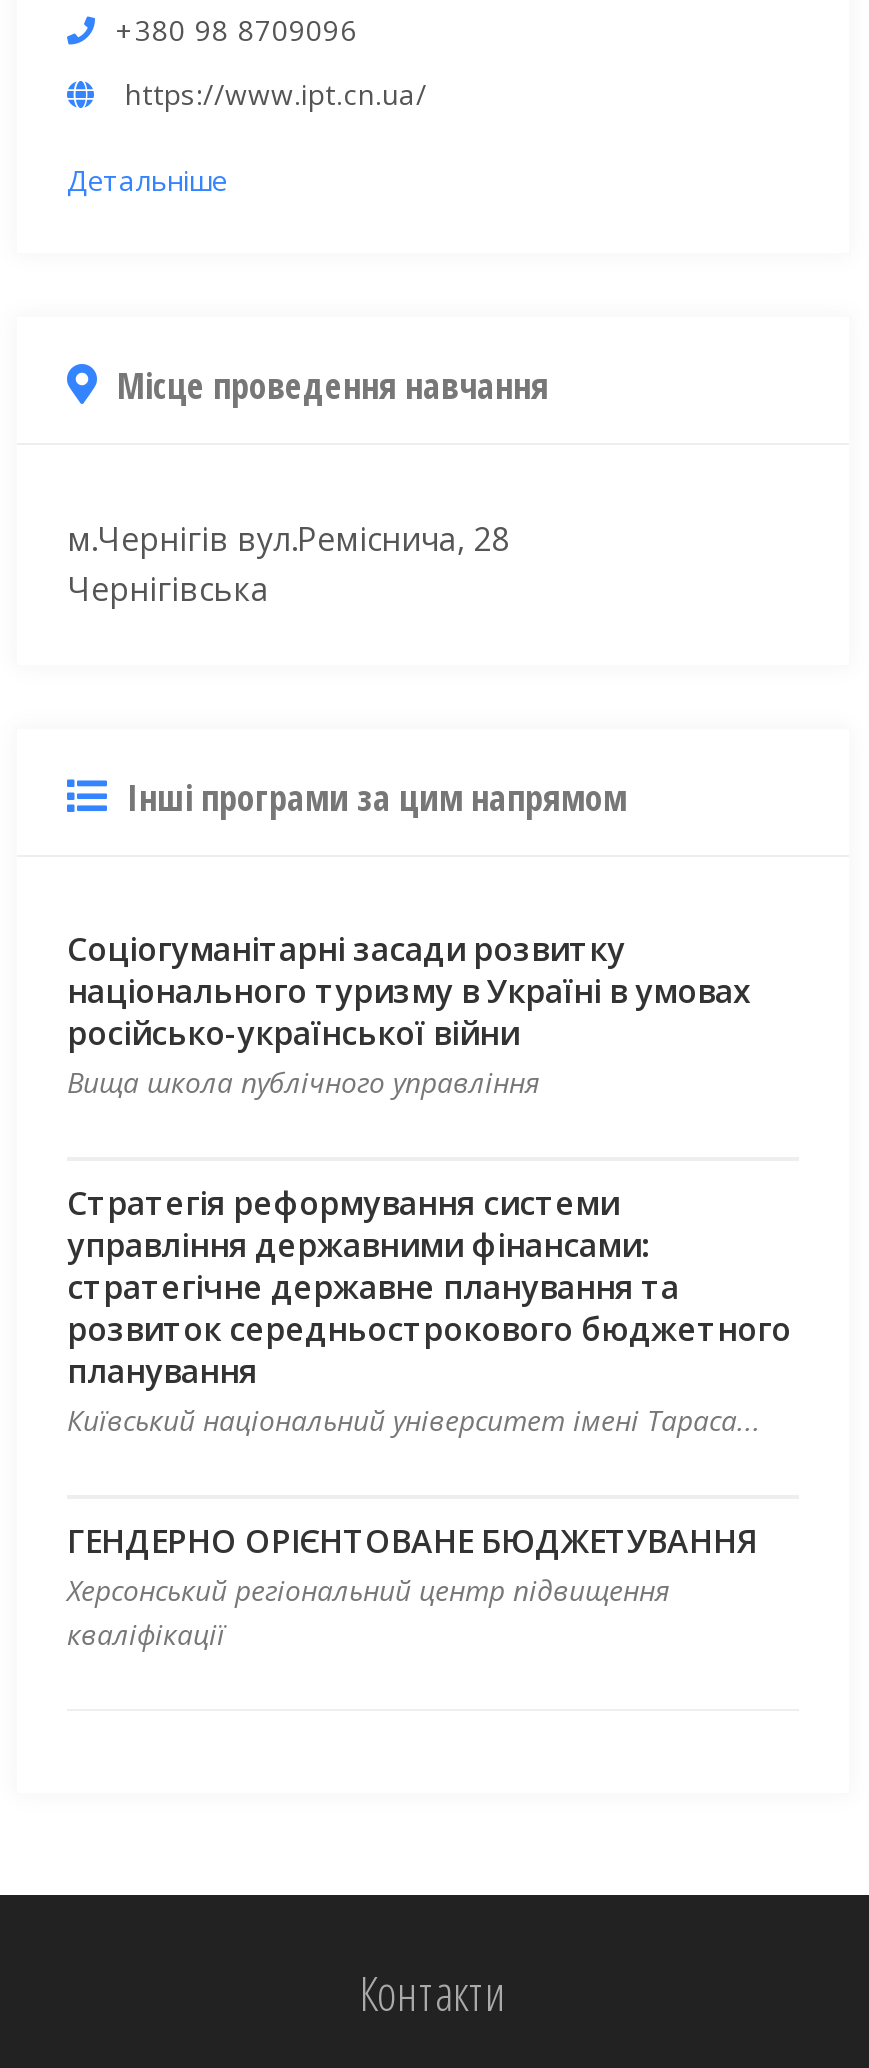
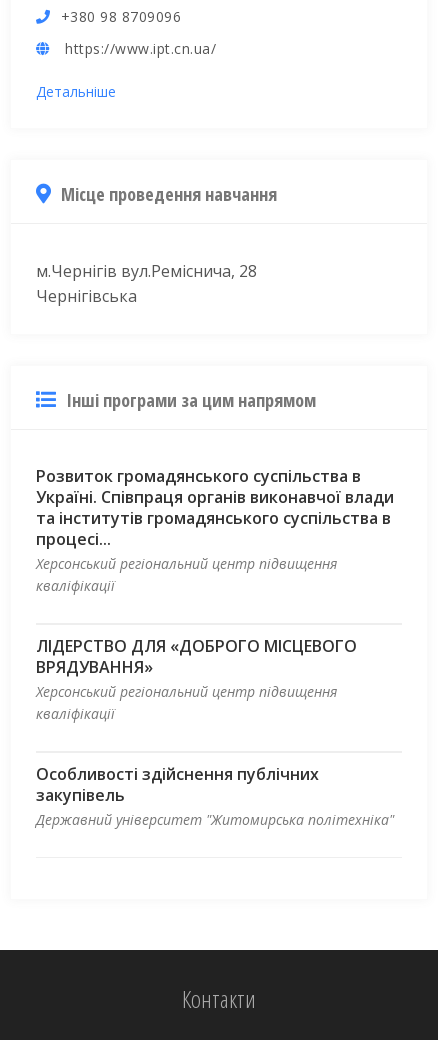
- Соціогуманітарні засади розвитку
- національного туризму в Україні в умовах
- російсько-української війни
- Вища школа публічного управління
- Стратегія реформування системи
- управління державними фінансами:
- стратегічне державне планування та
- розвиток середньострокового бюджетного
- планування
- Київський національний університет імені Тараса...
- ГЕНДЕРНО ОРІЄНТОВАНЕ БЮДЖЕТУВАННЯ
+ Розвиток громадянського суспільства в
+ Україні. Співпраця органів виконавчої влади
+ та інститутів громадянського суспільства в
+ процесі...

moved up: Херсонський регіональний центр підвищення | кваліфікації

+ ЛІДЕРСТВО ДЛЯ «ДОБРОГО МІСЦЕВОГО
+ ВРЯДУВАННЯ»
+ Херсонський регіональний центр підвищення
+ кваліфікації
+ Особливості здійснення публічних
+ закупівель
+ Державний університет "Житомирська політехніка"
